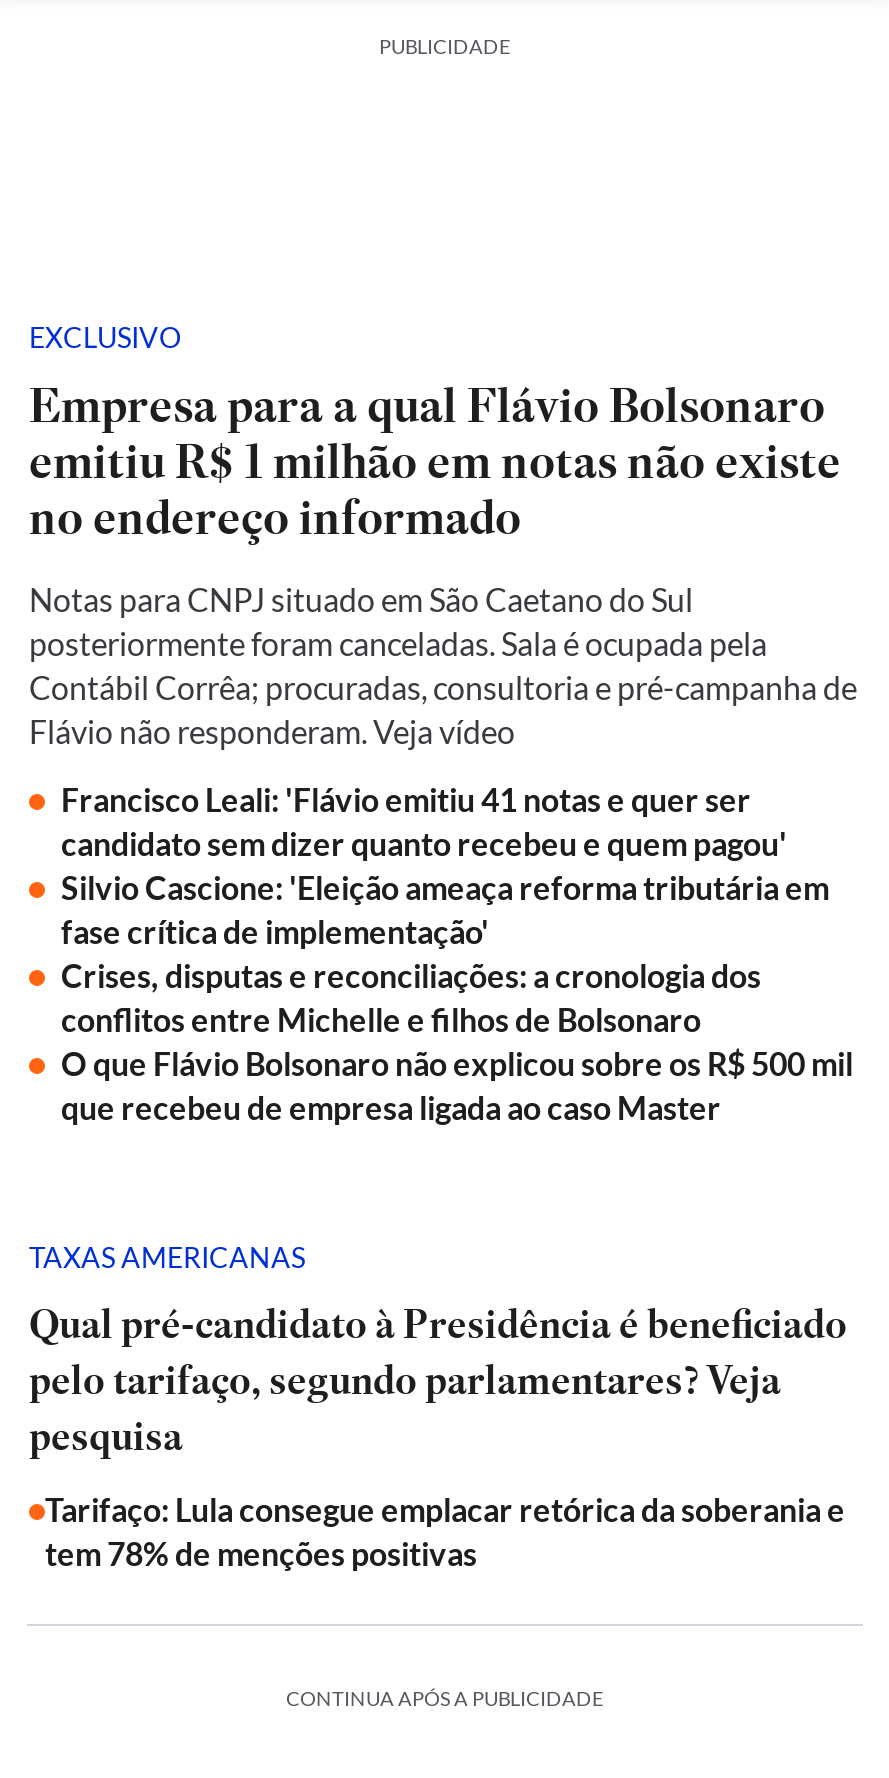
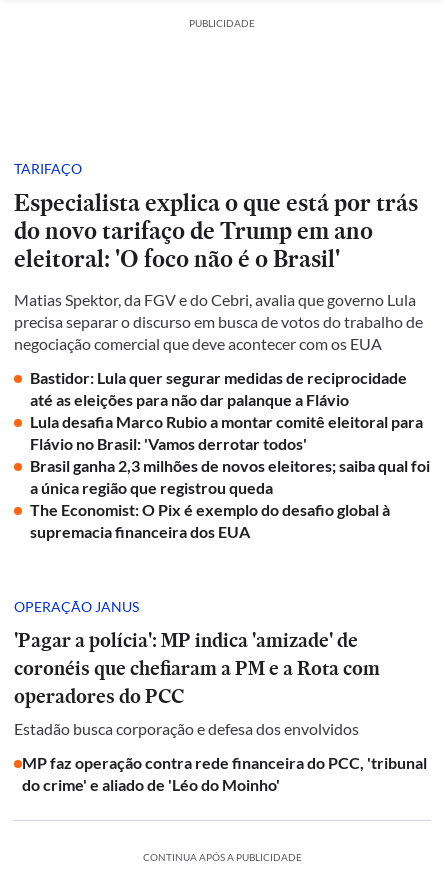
- EXCLUSIVO
- Empresa para a qual Flávio Bolsonaro
- emitiu R$ 1 milhão em notas não existe
- no endereço informado
+ TARIFAÇO
+ Especialista explica o que está por trás
+ do novo tarifaço de Trump em ano
+ eleitoral: 'O foco não é o Brasil'

- Notas para CNPJ situado em São Caetano do Sul
- posteriormente foram canceladas. Sala é ocupada pela
- Contábil Corrêa; procuradas, consultoria e pré-campanha de
- Flávio não responderam. Veja vídeo
+ Matias Spektor, da FGV e do Cebri, avalia que governo Lula
+ precisa separar o discurso em busca de votos do trabalho de
+ negociação comercial que deve acontecer com os EUA

- Francisco Leali: 'Flávio emitiu 41 notas e quer ser
- candidato sem dizer quanto recebeu e quem pagou'
- Silvio Cascione: 'Eleição ameaça reforma tributária em
- fase crítica de implementação'
- Crises, disputas e reconciliações: a cronologia dos
- conflitos entre Michelle e filhos de Bolsonaro
- O que Flávio Bolsonaro não explicou sobre os R$ 500 mil
- que recebeu de empresa ligada ao caso Master
+ Bastidor: Lula quer segurar medidas de reciprocidade
+ até as eleições para não dar palanque a Flávio
+ Lula desafia Marco Rubio a montar comitê eleitoral para
+ Flávio no Brasil: 'Vamos derrotar todos'
+ Brasil ganha 2,3 milhões de novos eleitores; saiba qual foi
+ a única região que registrou queda
+ The Economist: O Pix é exemplo do desafio global à
+ supremacia financeira dos EUA

- TAXAS AMERICANAS
- Qual pré-candidato à Presidência é beneficiado
- pelo tarifaço, segundo parlamentares? Veja
- pesquisa
+ OPERAÇÃO JANUS
+ 'Pagar a polícia': MP indica 'amizade' de
+ coronéis que chefiaram a PM e a Rota com
+ operadores do PCC
+ Estadão busca corporação e defesa dos envolvidos

- Tarifaço: Lula consegue emplacar retórica da soberania e
- tem 78% de menções positivas
+ MP faz operação contra rede financeira do PCC, 'tribunal
+ do crime' e aliado de 'Léo do Moinho'
